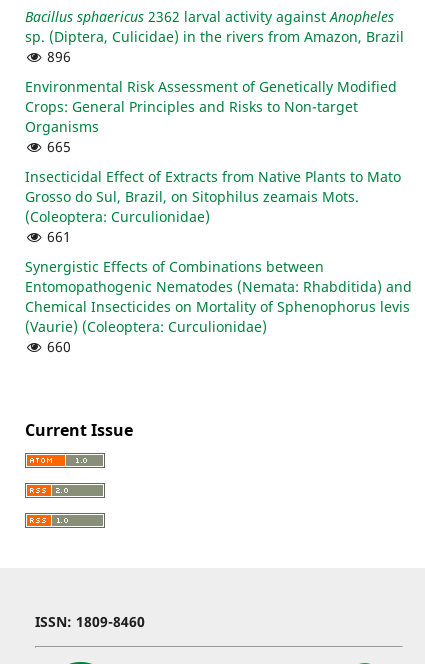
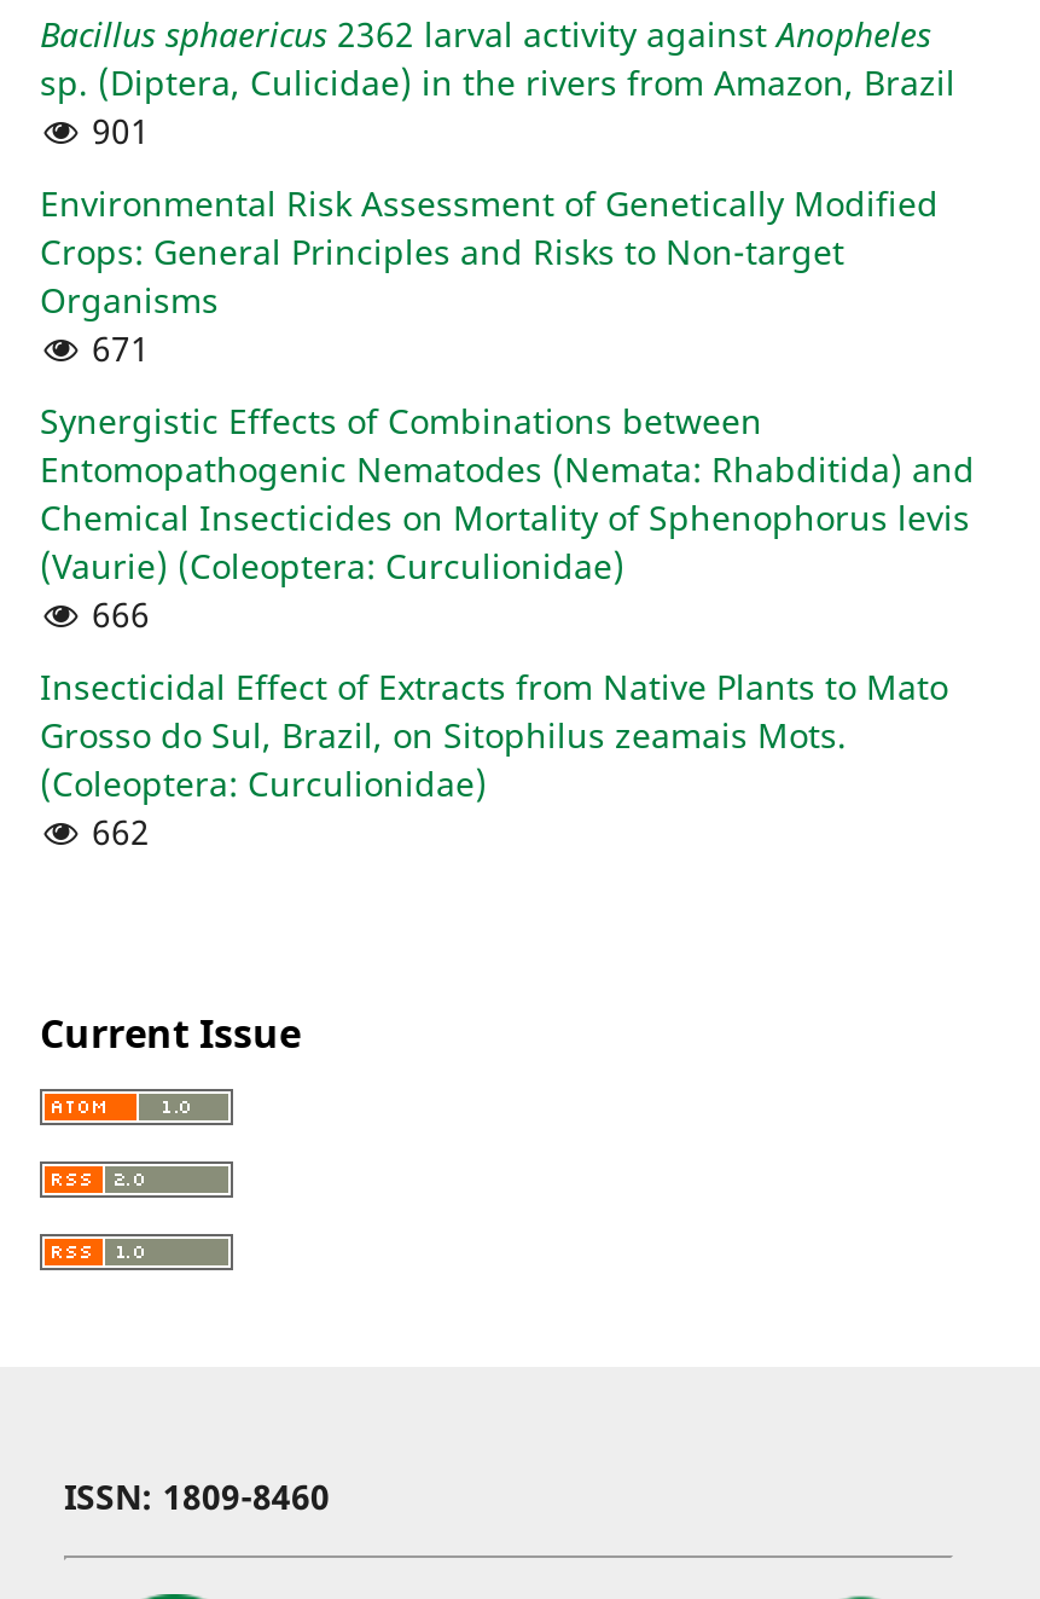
- 896
+ 901

- 665
- 661
+ 671

moved down: Insecticidal Effect of Extracts from Native Plants to Mato | Grosso do Sul, Brazil, on Sitophilus zeamais Mots. | (Coleoptera: Curculionidae)

moved up: Synergistic Effects of Combinations between | Entomopathogenic Nematodes (Nemata: Rhabditida) and | Chemical Insecticides on Mortality of Sphenophorus levis | (Vaurie) (Coleoptera: Curculionidae)

- 660
+ 666
+ 662
